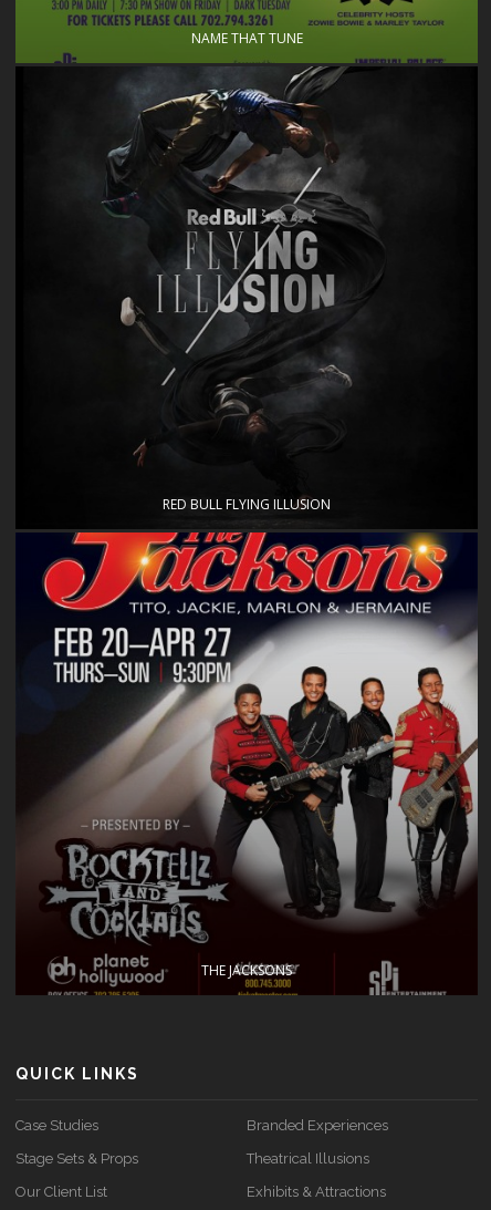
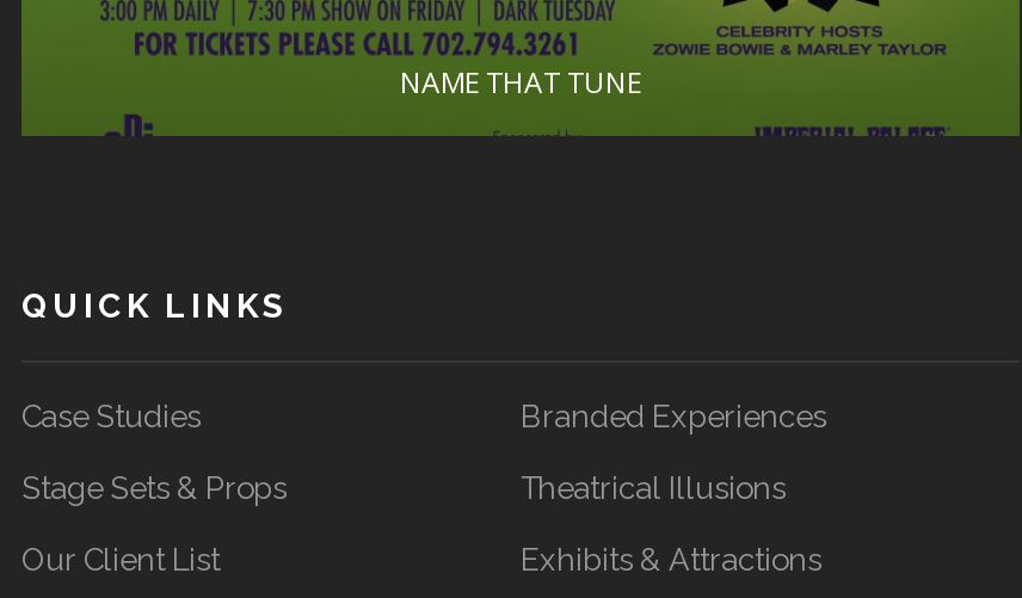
- [image]
- RED BULL FLYING ILLUSION

- THE JACKSONS
